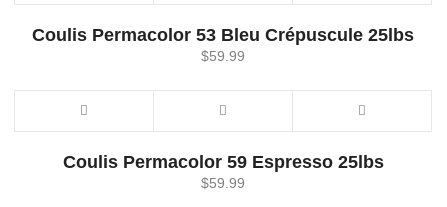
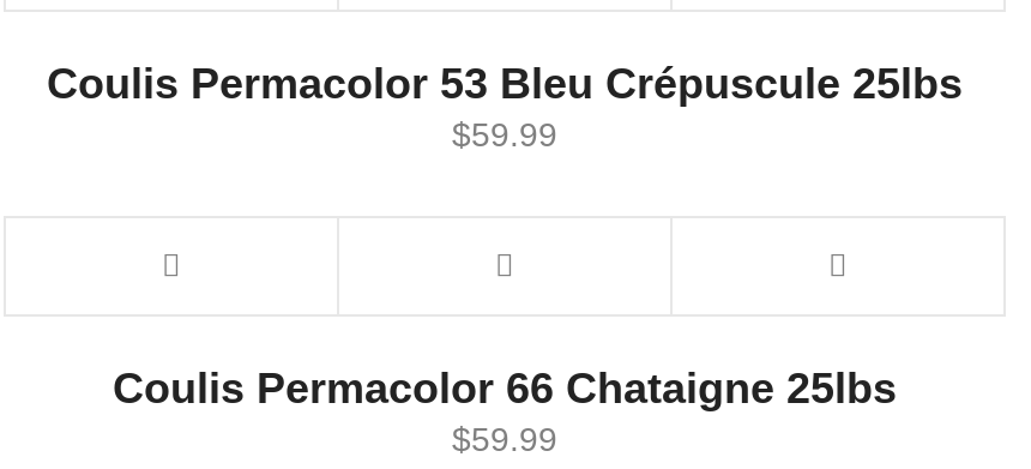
- Coulis Permacolor 59 Espresso 25lbs
+ Coulis Permacolor 66 Chataigne 25lbs
